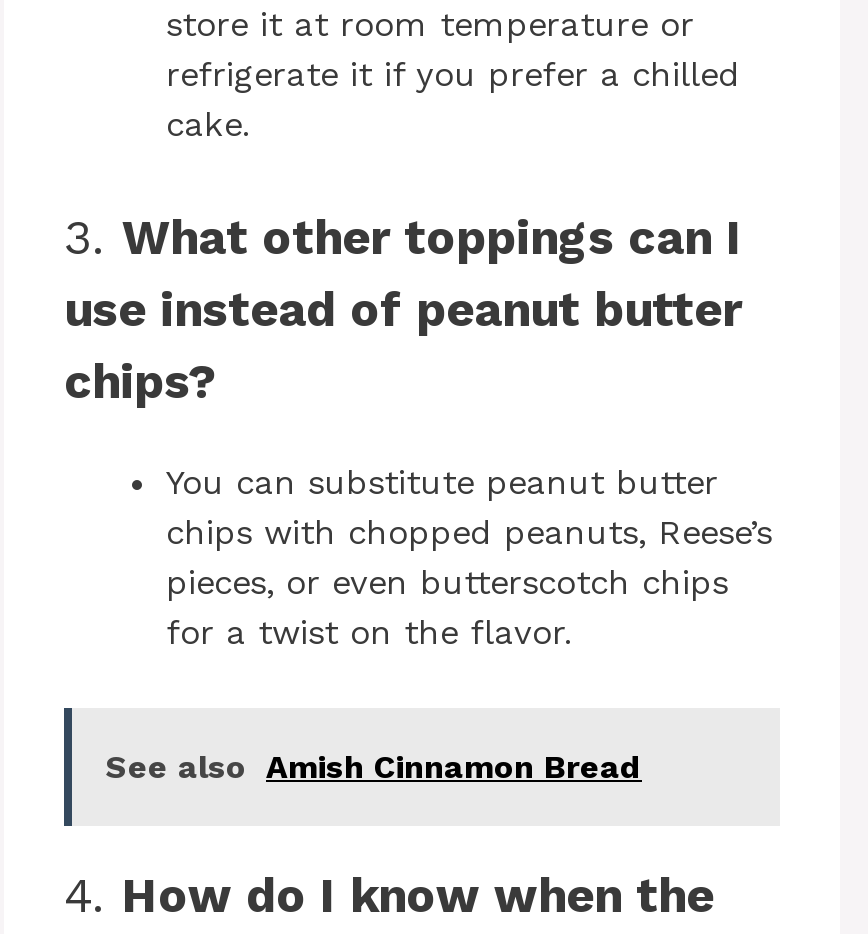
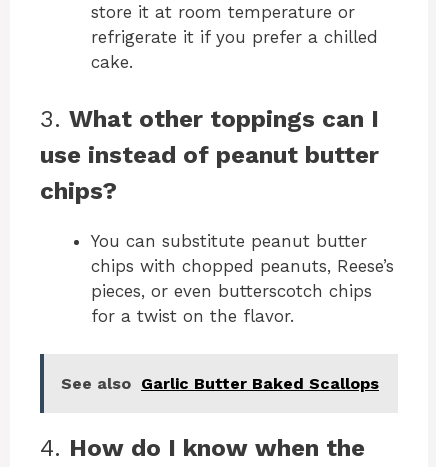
- See also Amish Cinnamon Bread
+ See also Garlic Butter Baked Scallops
